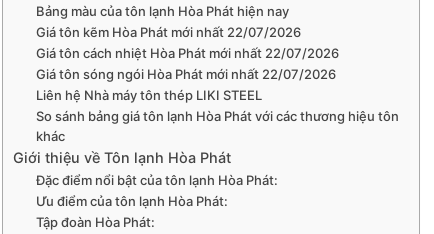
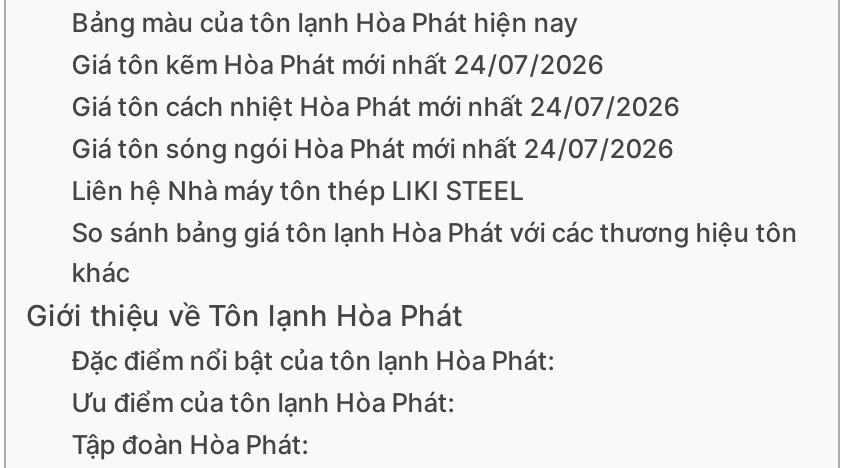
- Giá tôn kẽm Hòa Phát mới nhất 22/07/2026
+ Giá tôn kẽm Hòa Phát mới nhất 24/07/2026

- Giá tôn cách nhiệt Hòa Phát mới nhất 22/07/2026
+ Giá tôn cách nhiệt Hòa Phát mới nhất 24/07/2026

- Giá tôn sóng ngói Hòa Phát mới nhất 22/07/2026
+ Giá tôn sóng ngói Hòa Phát mới nhất 24/07/2026
